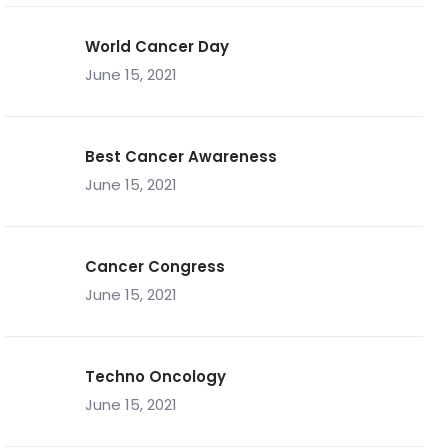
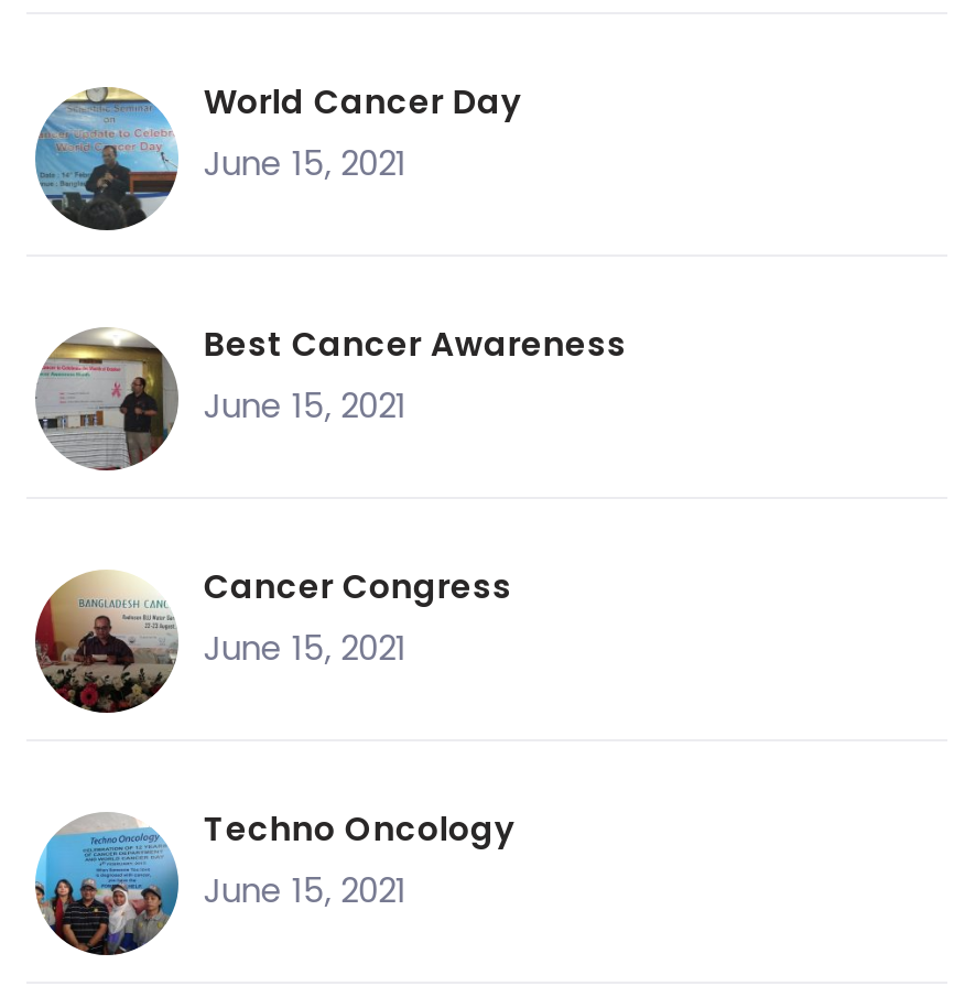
+ [image]

+ [image]

+ [image]

+ [image]
